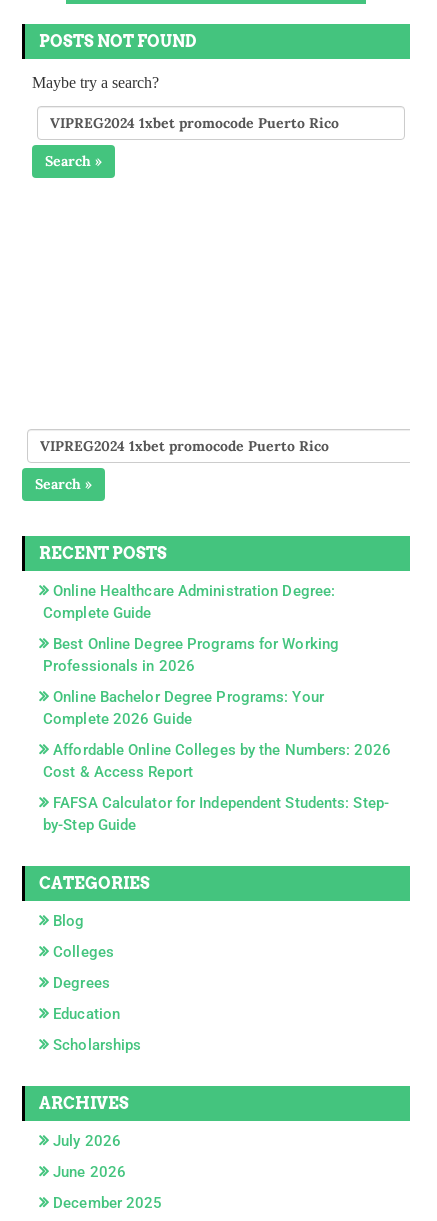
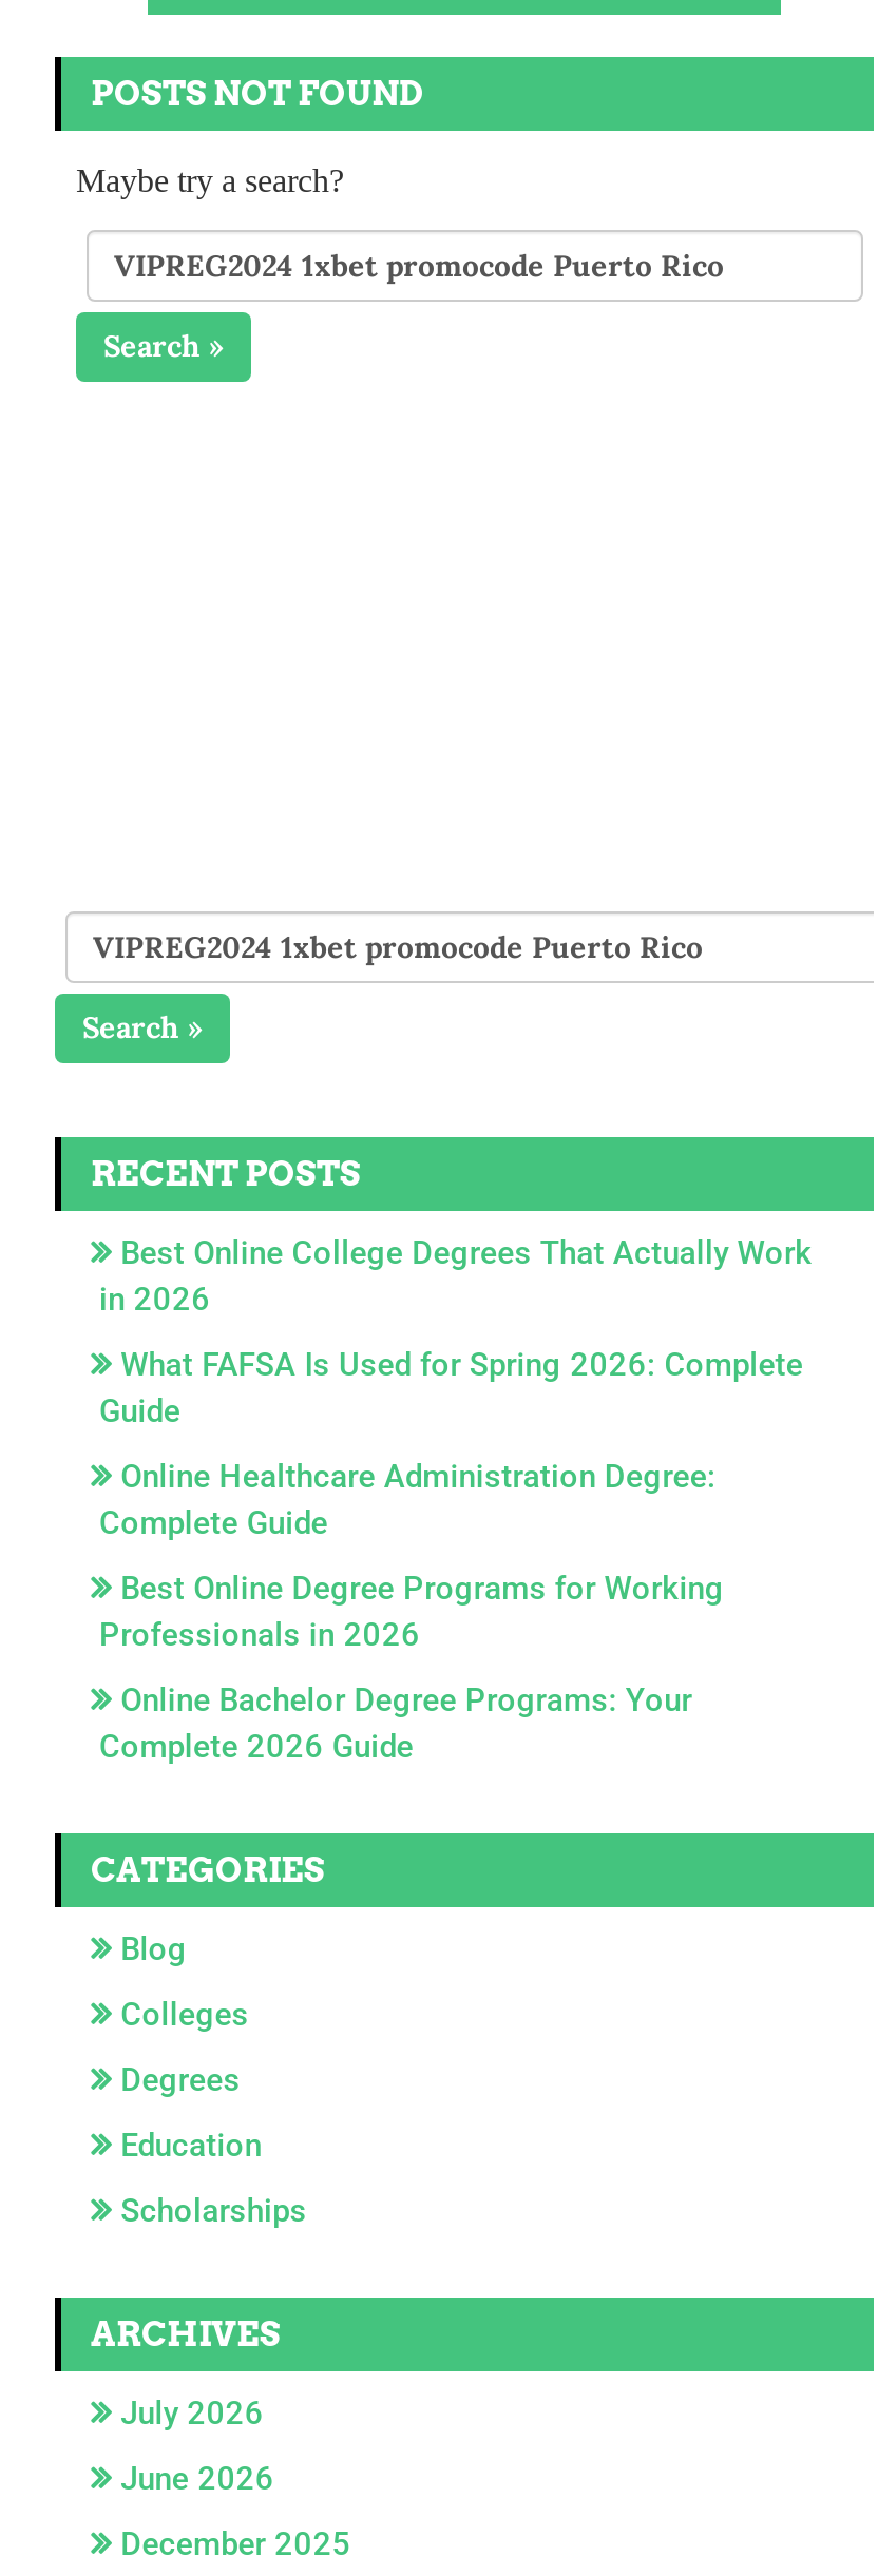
+ Best Online College Degrees That Actually Work
+ in 2026
+ What FAFSA Is Used for Spring 2026: Complete
+ Guide

moved down: Online Healthcare Administration Degree: | Complete Guide | Best Online Degree Programs for Working | Professionals in 2026 | Online Bachelor Degree Programs: Your | Complete 2026 Guide

- Affordable Online Colleges by the Numbers: 2026
- Cost & Access Report
- FAFSA Calculator for Independent Students: Step-
- by-Step Guide
